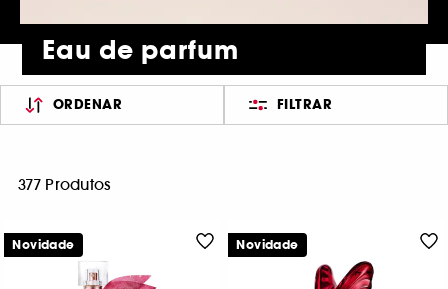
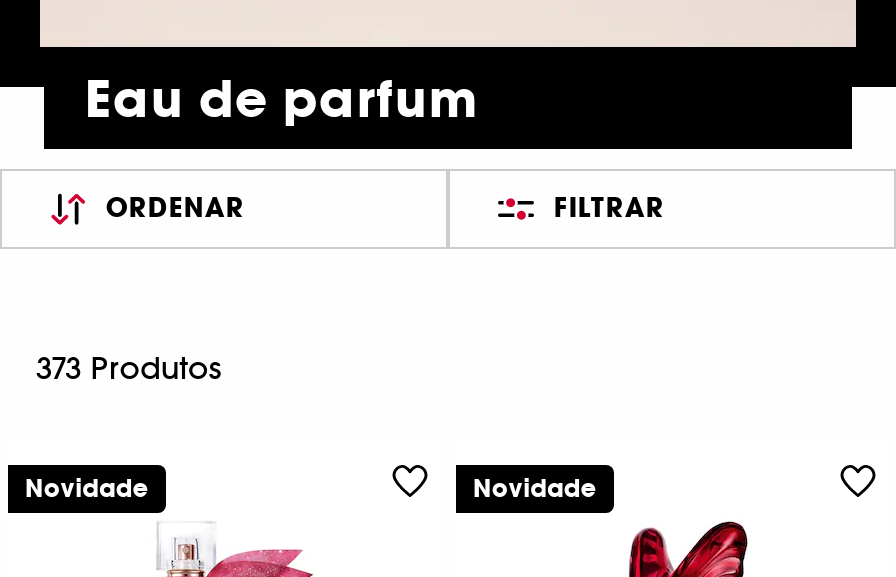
- 377 Produtos
+ 373 Produtos
